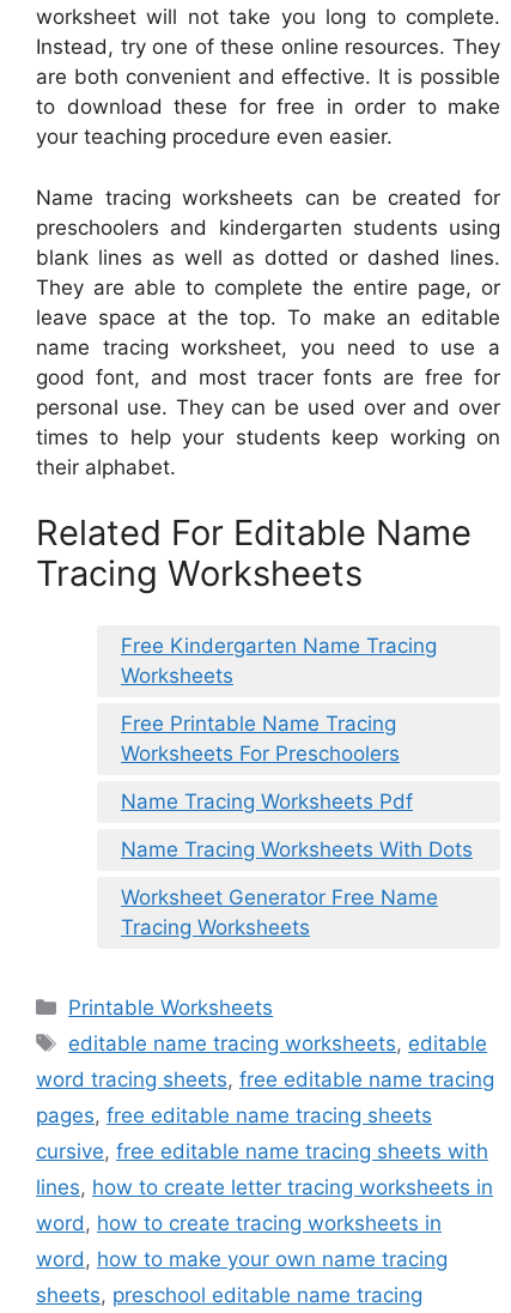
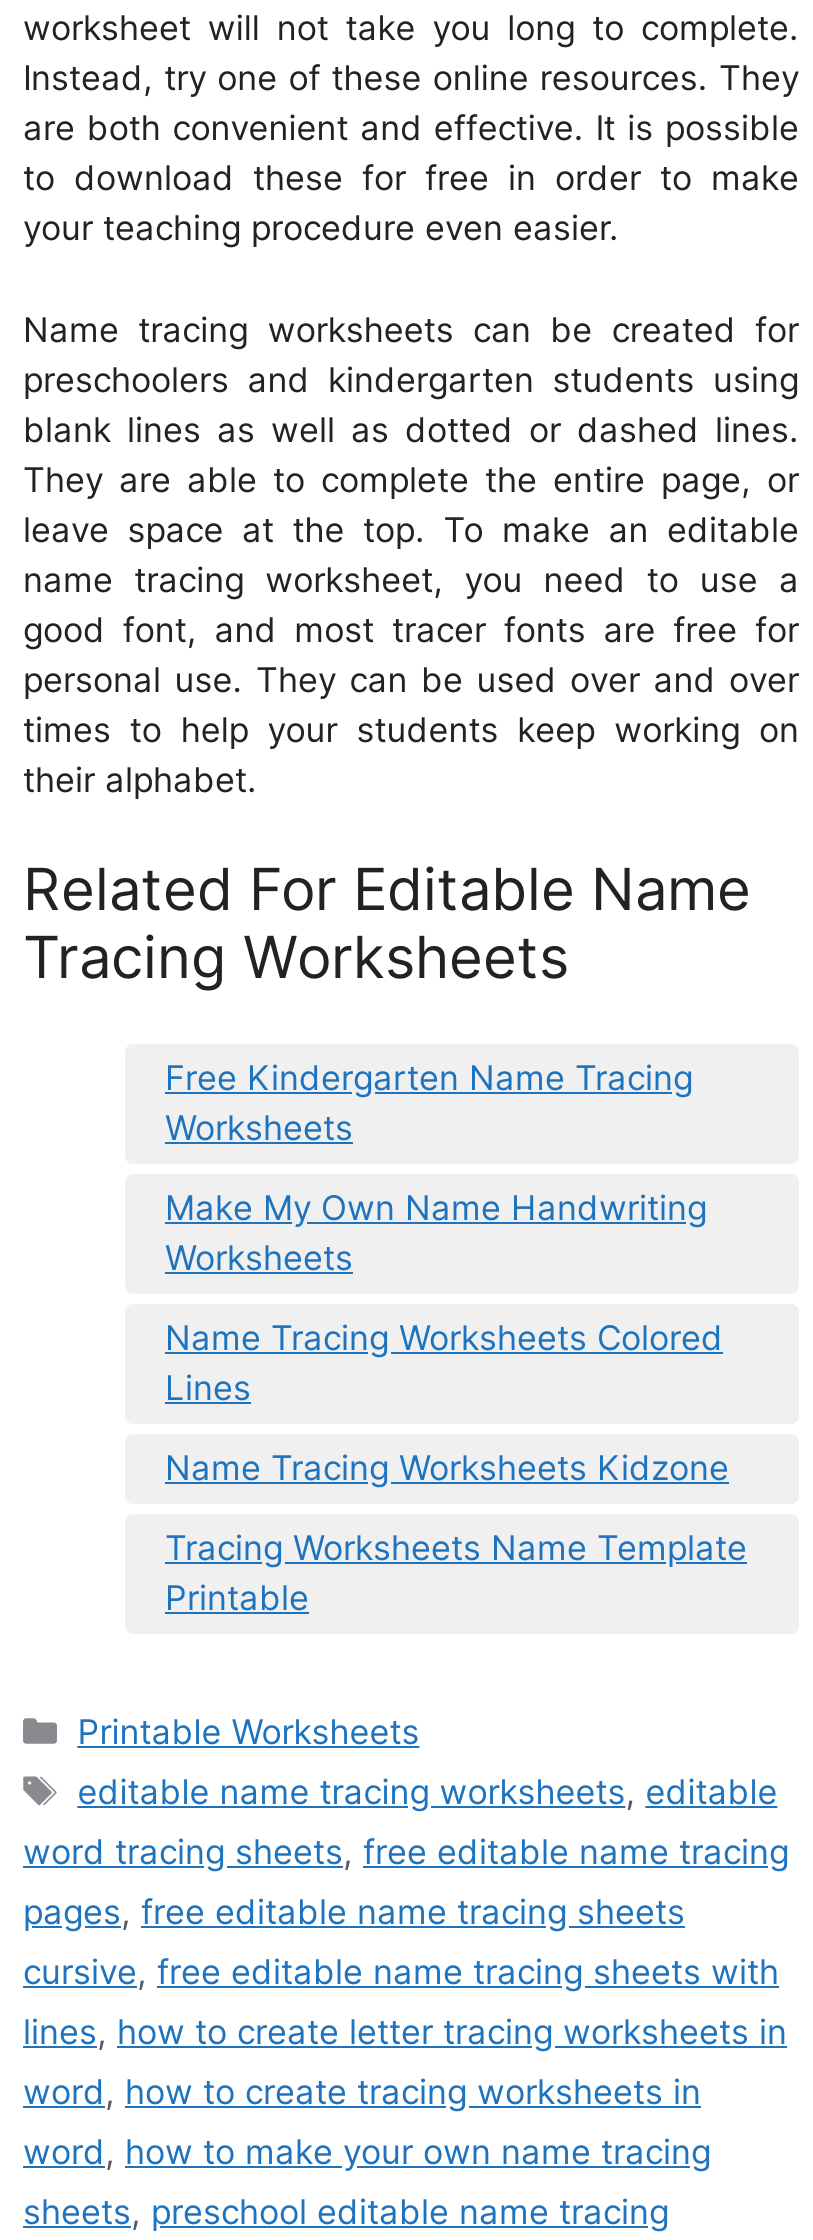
- Free Printable Name Tracing
- Worksheets For Preschoolers
+ Make My Own Name Handwriting
+ Worksheets

- Name Tracing Worksheets Pdf
+ Name Tracing Worksheets Colored
+ Lines

- Name Tracing Worksheets With Dots
+ Name Tracing Worksheets Kidzone

- Worksheet Generator Free Name
- Tracing Worksheets
+ Tracing Worksheets Name Template
+ Printable
